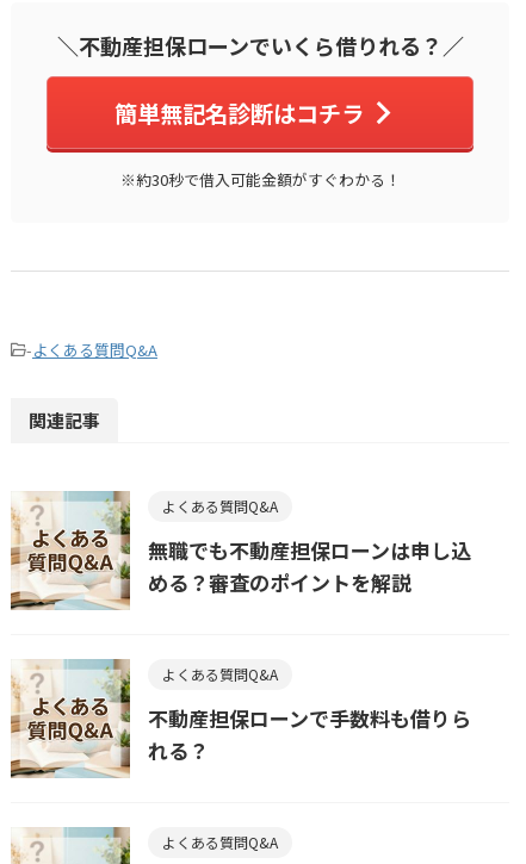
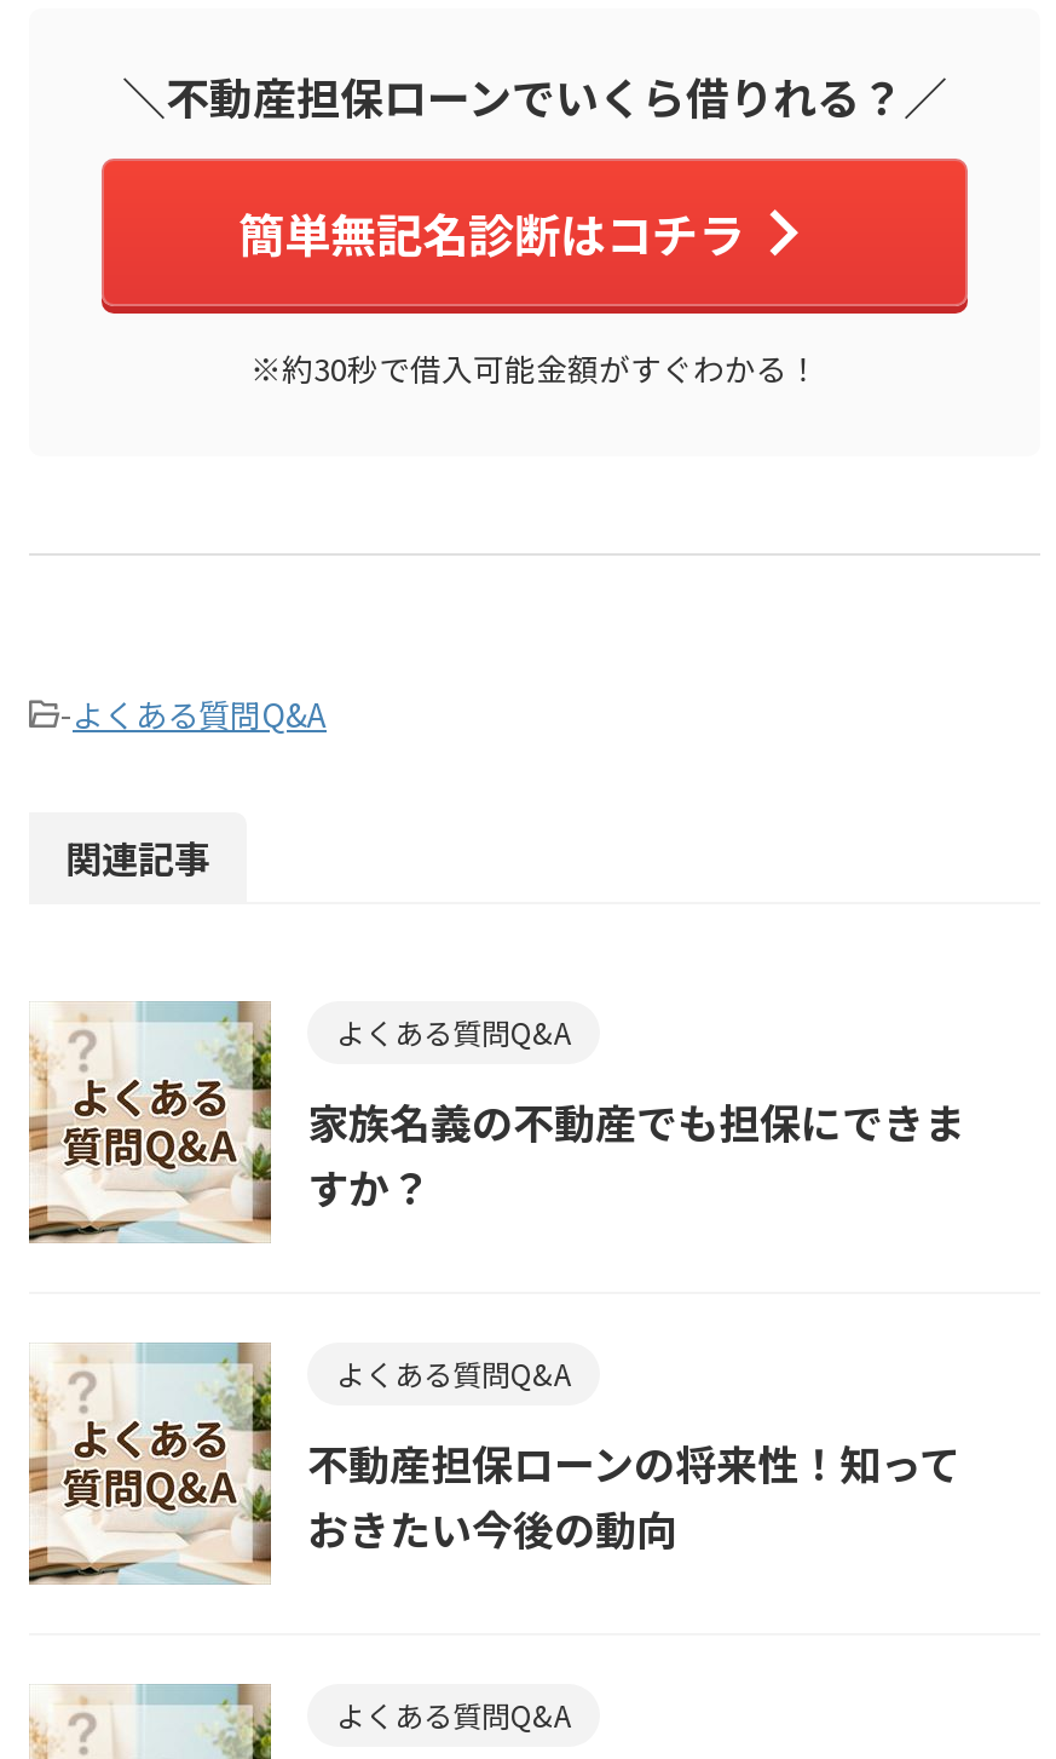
- 無職でも不動産担保ローンは申し込
- める？審査のポイントを解説
+ 家族名義の不動産でも担保にできま
+ すか？

- 不動産担保ローンで手数料も借りら
- れる？
+ 不動産担保ローンの将来性！知って
+ おきたい今後の動向
